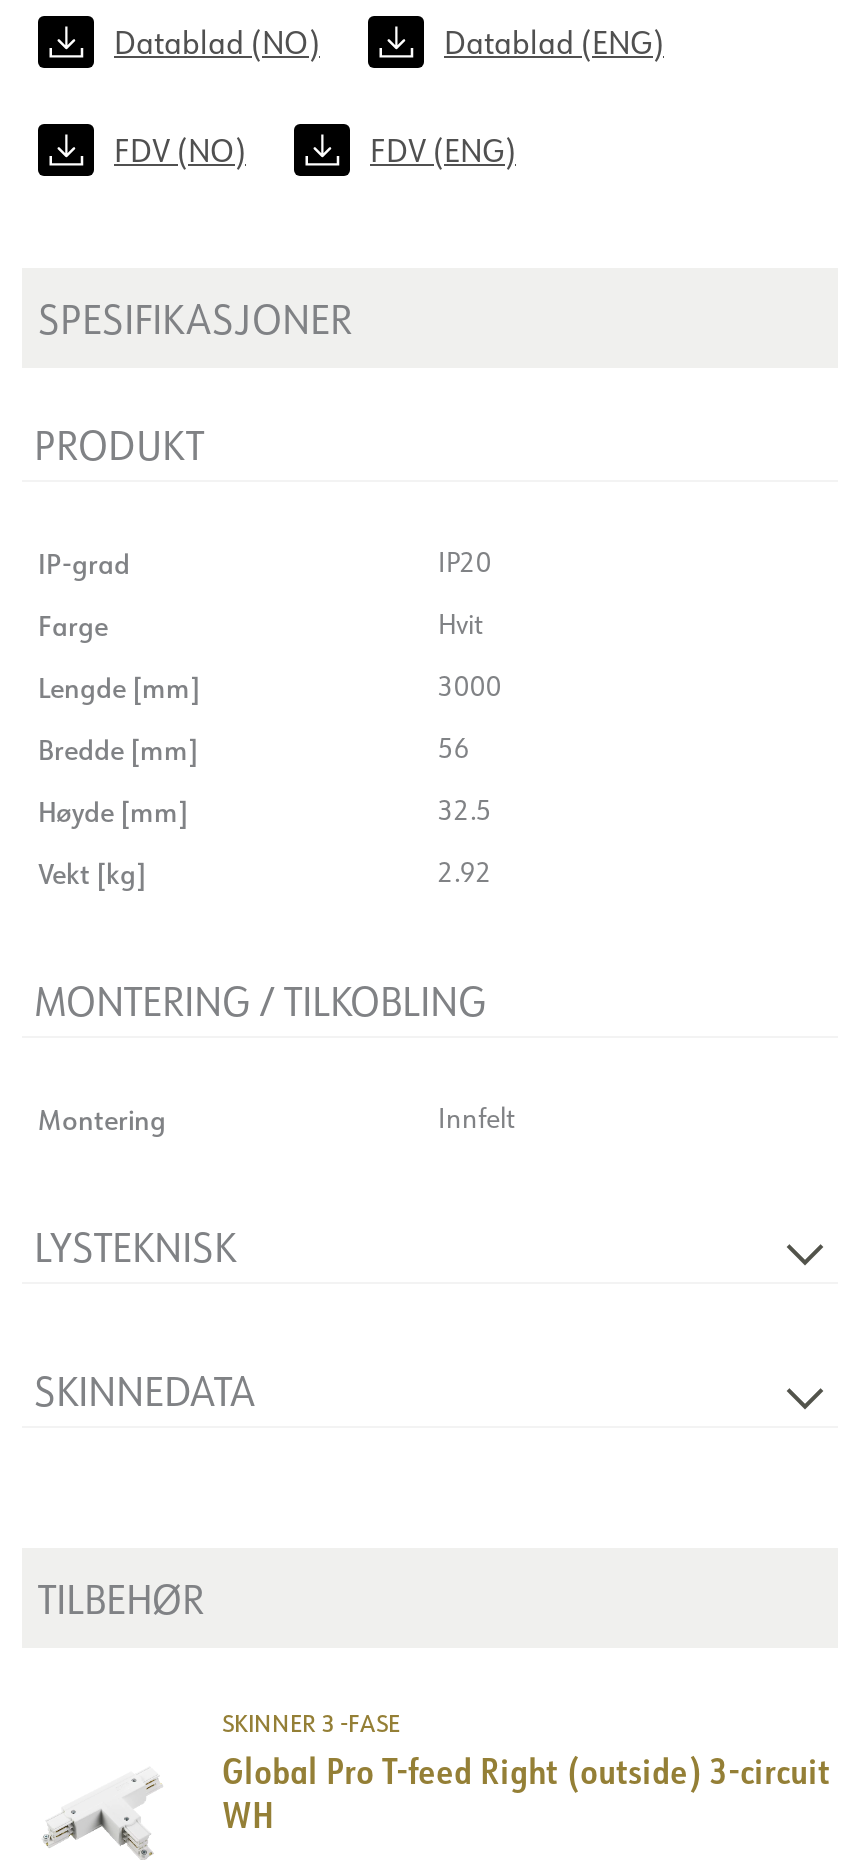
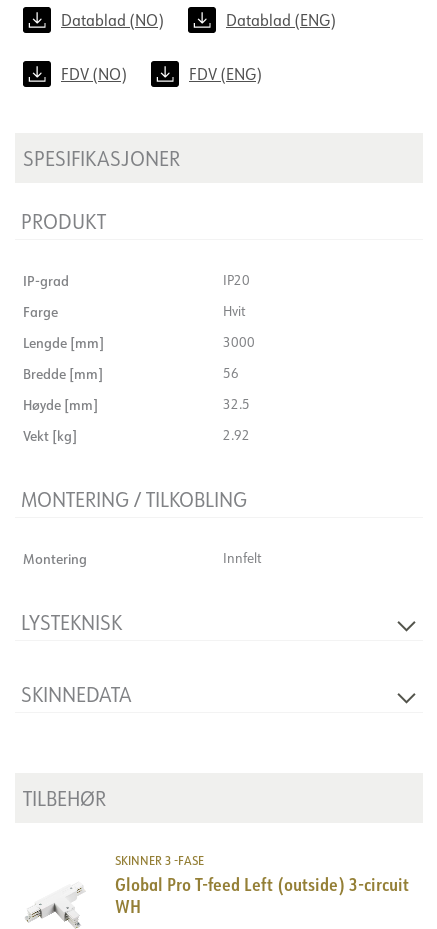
- Global Pro T-feed Right (outside) 3-circuit
+ Global Pro T-feed Left (outside) 3-circuit
